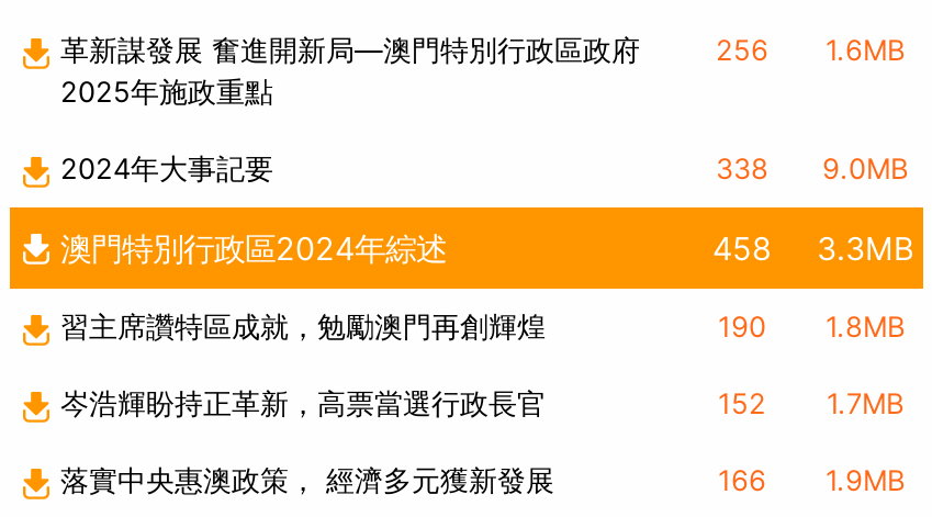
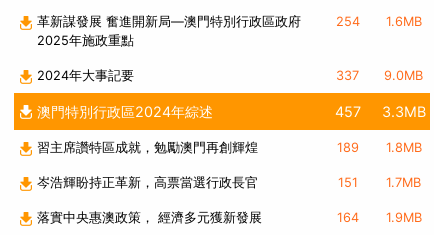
- 256 1.6MB
+ 254 1.6MB

- 338 9.0MB
+ 337 9.0MB

- 458 3.3MB
+ 457 3.3MB

- 190 1.8MB
+ 189 1.8MB

- 152 1.7MB
+ 151 1.7MB

- 166 1.9MB
+ 164 1.9MB
